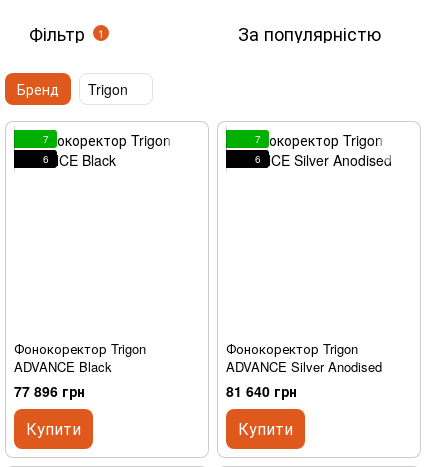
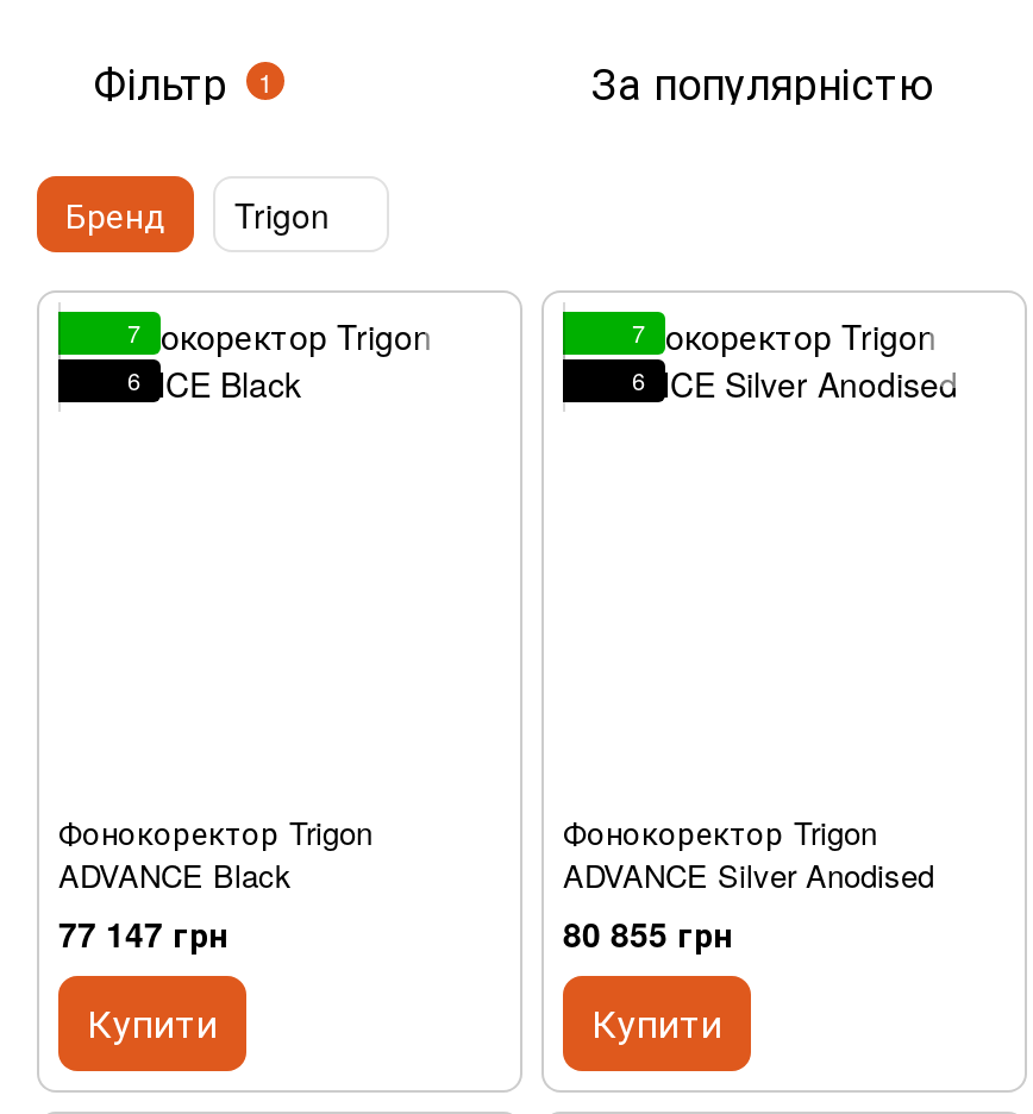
- 77 896 грн
+ 77 147 грн

- 81 640 грн
+ 80 855 грн
